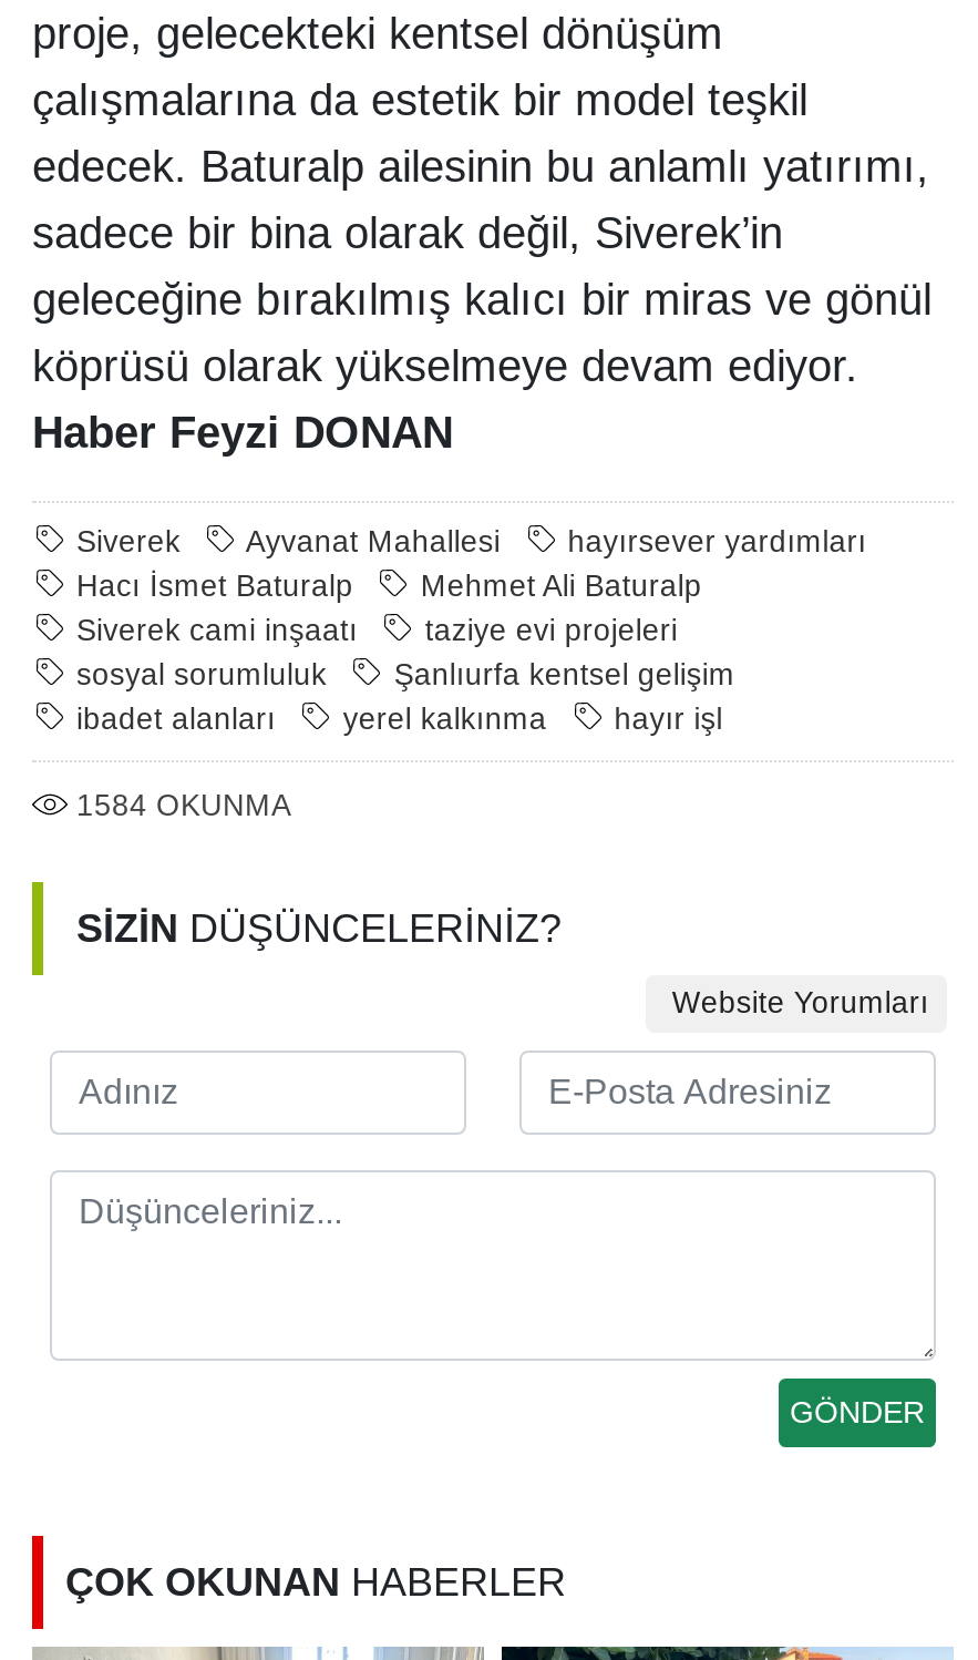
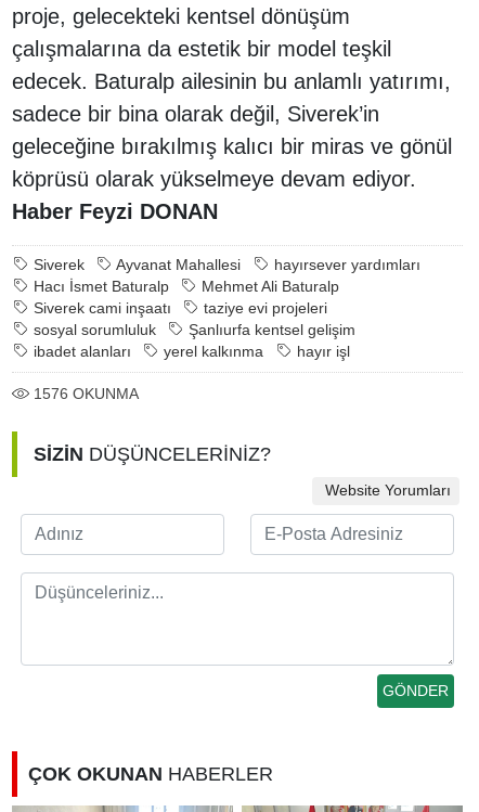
- 1584 OKUNMA
+ 1576 OKUNMA
